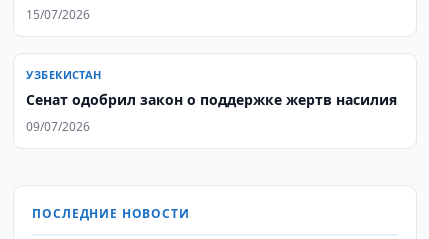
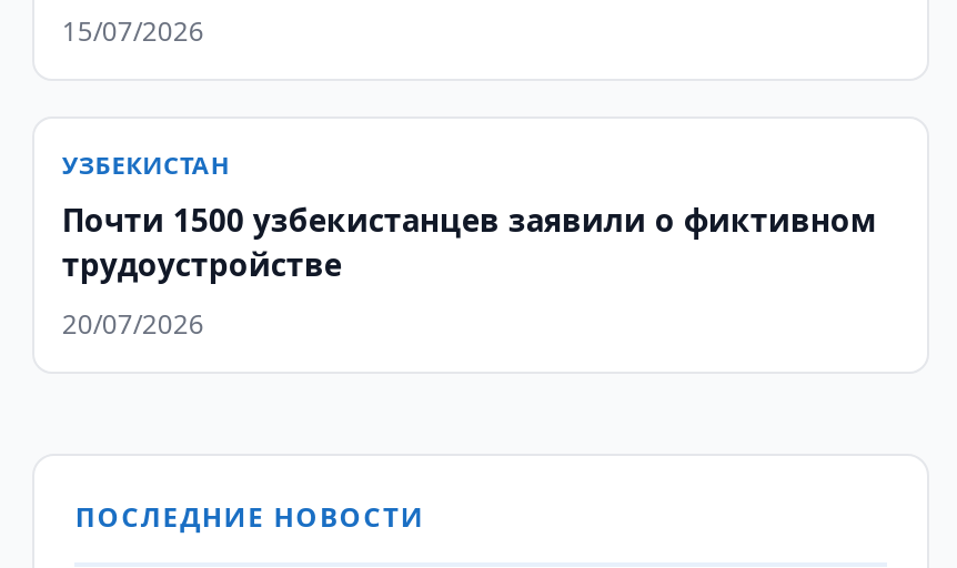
- Сенат одобрил закон о поддержке жертв насилия
+ Почти 1500 узбекистанцев заявили о фиктивном
+ трудоустройстве

- 09/07/2026
+ 20/07/2026
